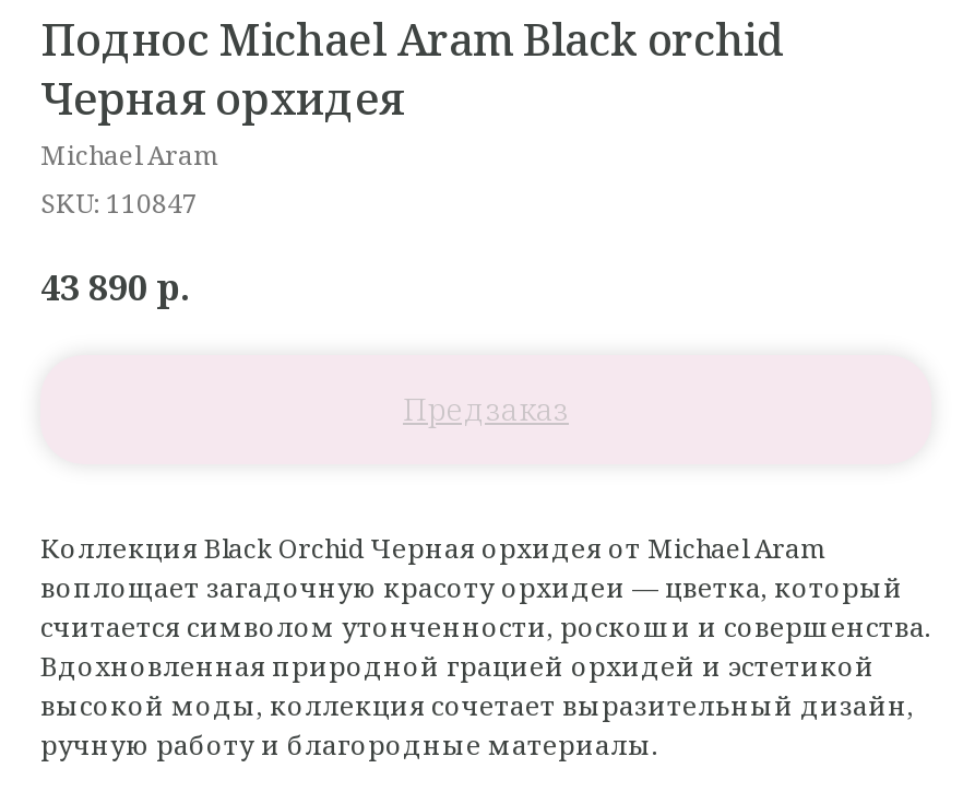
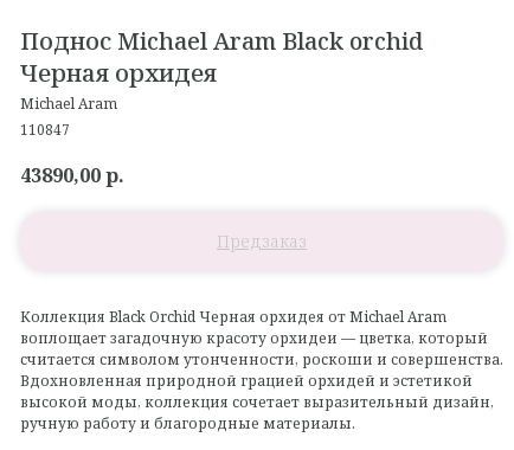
- SKU: 110847
+ 110847

- 43 890 р.
+ 43890,00 р.
